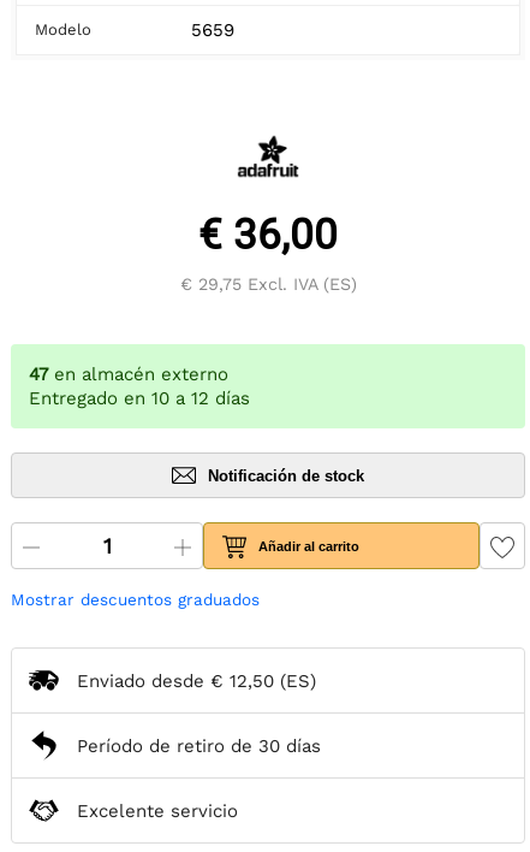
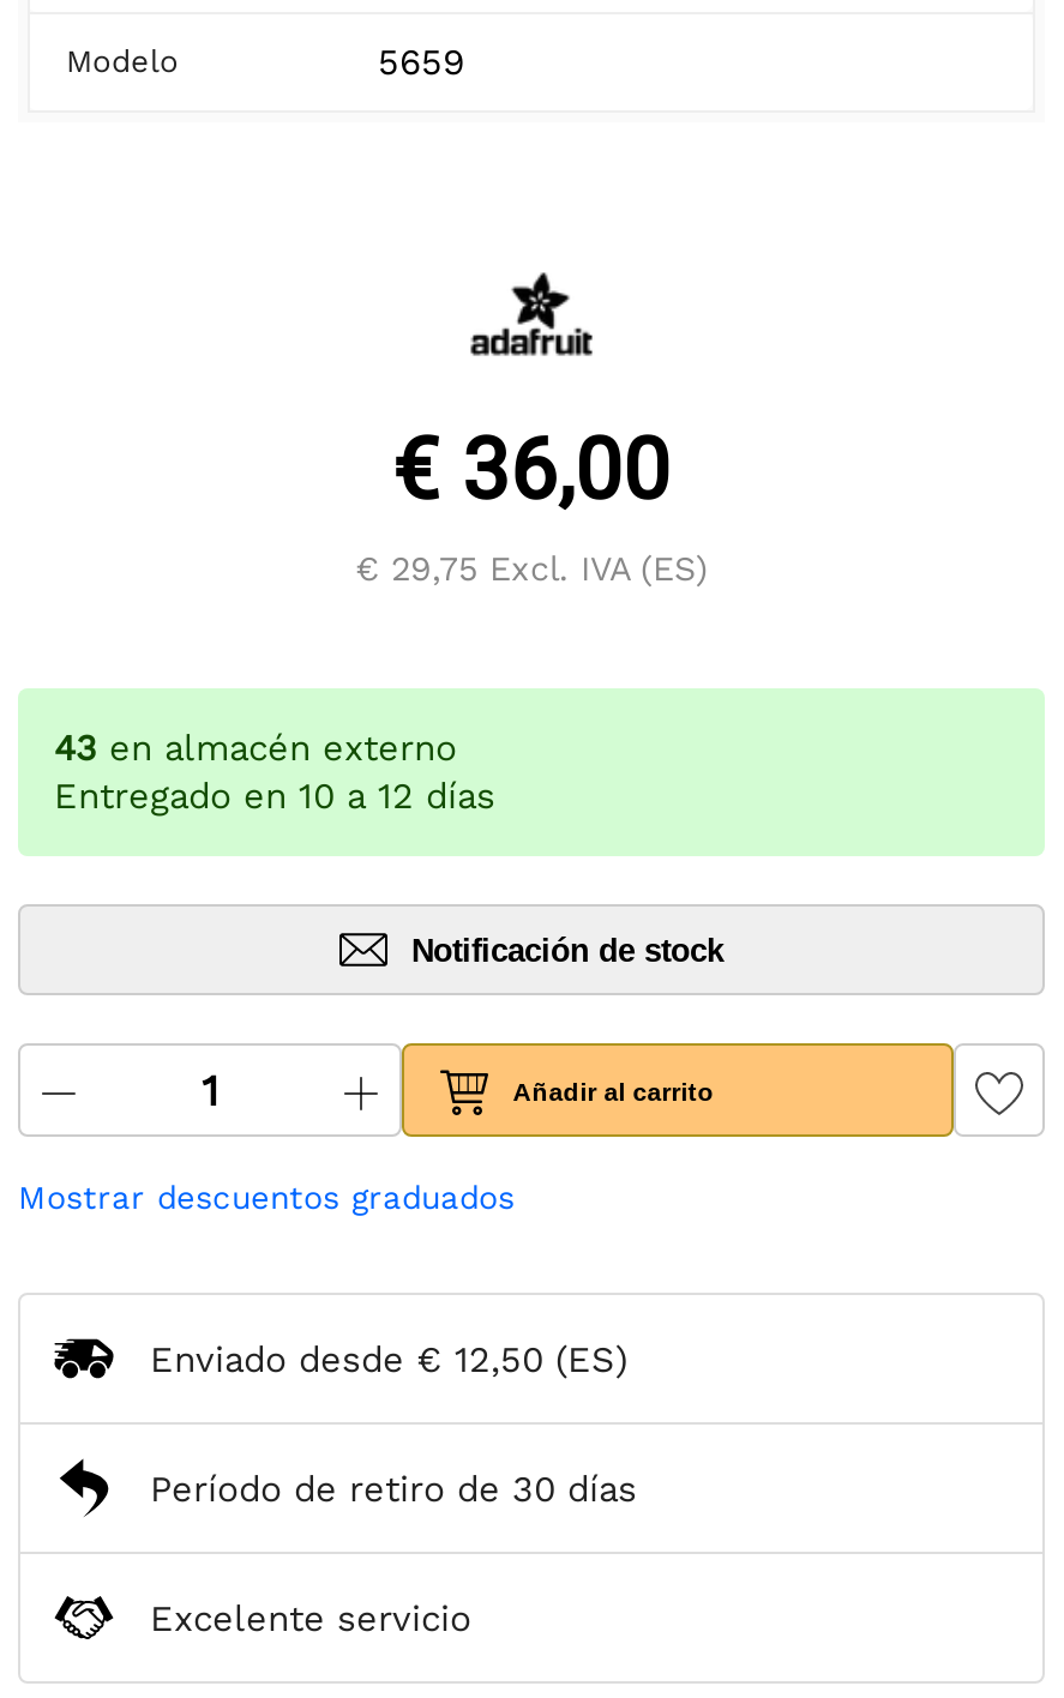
- 47 en almacén externo
+ 43 en almacén externo
